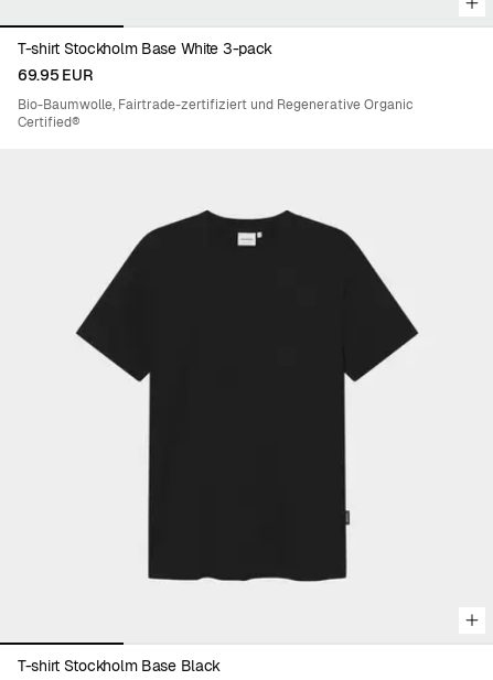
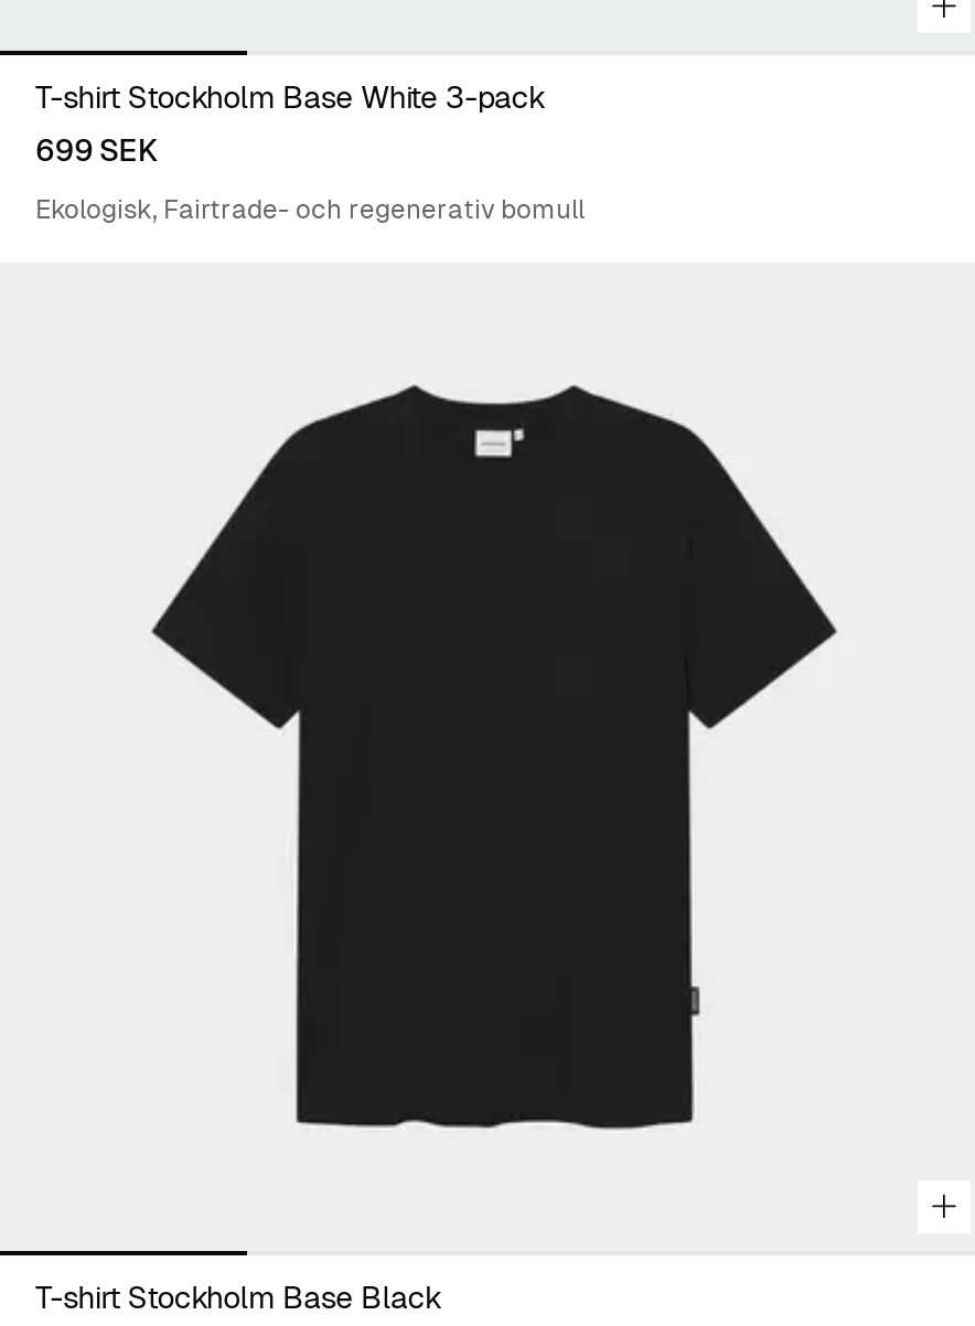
- 69.95 EUR
+ 699 SEK

- Bio-Baumwolle, Fairtrade-zertifiziert und Regenerative Organic
- Certified®
+ Ekologisk, Fairtrade- och regenerativ bomull
